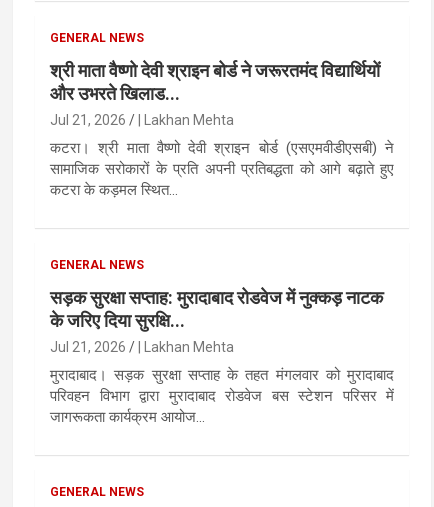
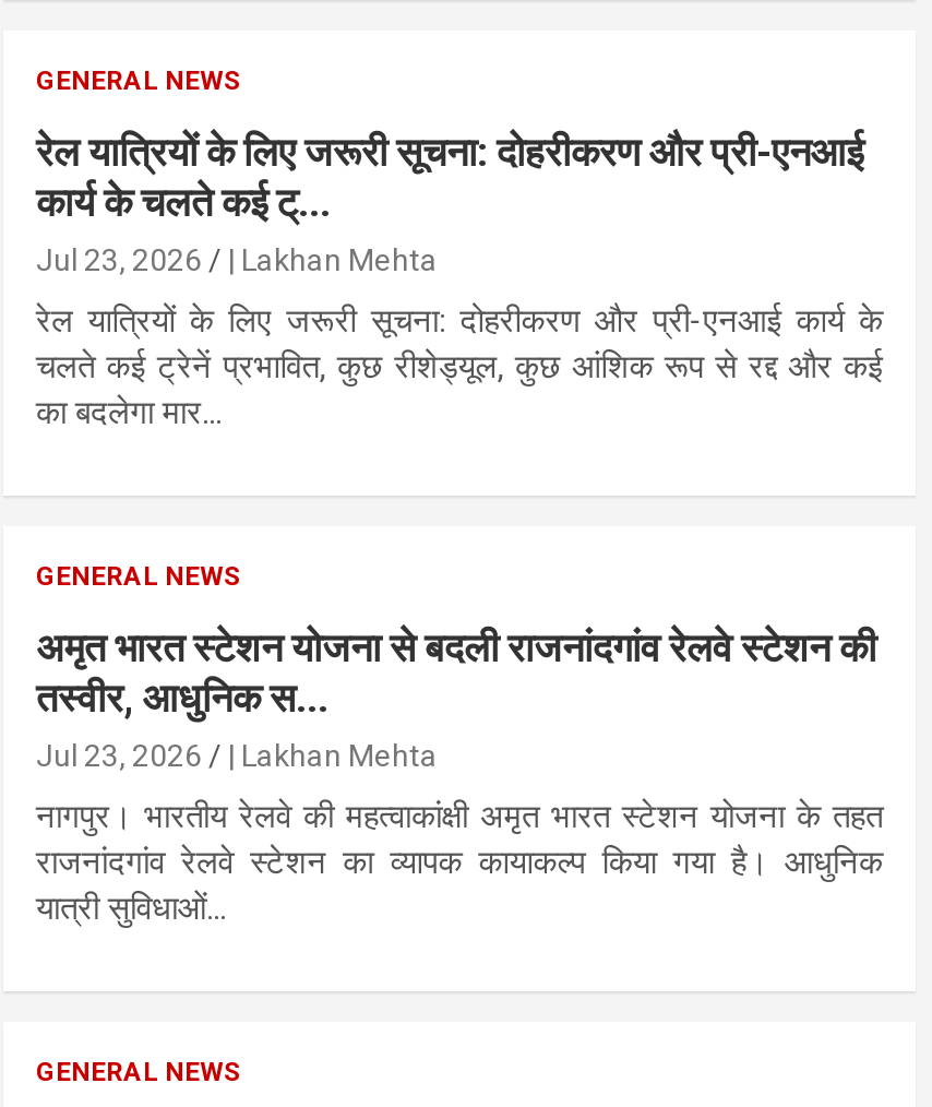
- श्री माता वैष्णो देवी श्राइन बोर्ड ने जरूरतमंद विद्यार्थियों
- और उभरते खिलाड...
- Jul 21, 2026
+ रेल यात्रियों के लिए जरूरी सूचना: दोहरीकरण और प्री-एनआई
+ कार्य के चलते कई ट्...
+ Jul 23, 2026

- कटरा। श्री माता वैष्णो देवी श्राइन बोर्ड (एसएमवीडीएसबी) ने
- सामाजिक सरोकारों के प्रति अपनी प्रतिबद्धता को आगे बढ़ाते हुए
- कटरा के कड़मल स्थित...
+ रेल यात्रियों के लिए जरूरी सूचना: दोहरीकरण और प्री-एनआई कार्य के
+ चलते कई ट्रेनें प्रभावित, कुछ रीशेड्यूल, कुछ आंशिक रूप से रद्द और कई
+ का बदलेगा मार...

- सड़क सुरक्षा सप्ताह: मुरादाबाद रोडवेज में नुक्कड़ नाटक
- के जरिए दिया सुरक्षि...
- Jul 21, 2026
+ अमृत भारत स्टेशन योजना से बदली राजनांदगांव रेलवे स्टेशन की
+ तस्वीर, आधुनिक स...
+ Jul 23, 2026

- मुरादाबाद। सड़क सुरक्षा सप्ताह के तहत मंगलवार को मुरादाबाद
- परिवहन विभाग द्वारा मुरादाबाद रोडवेज बस स्टेशन परिसर में
- जागरूकता कार्यक्रम आयोज...
+ नागपुर। भारतीय रेलवे की महत्वाकांक्षी अमृत भारत स्टेशन योजना के तहत
+ राजनांदगांव रेलवे स्टेशन का व्यापक कायाकल्प किया गया है। आधुनिक
+ यात्री सुविधाओं...
